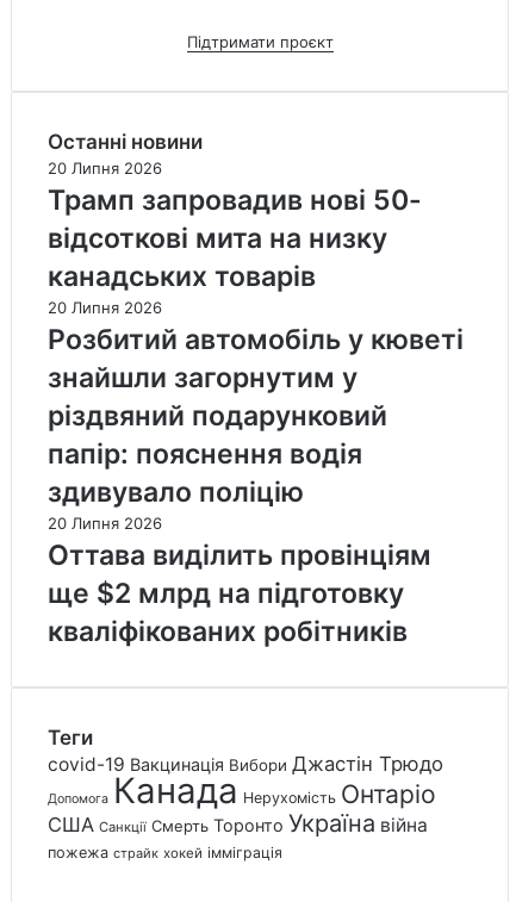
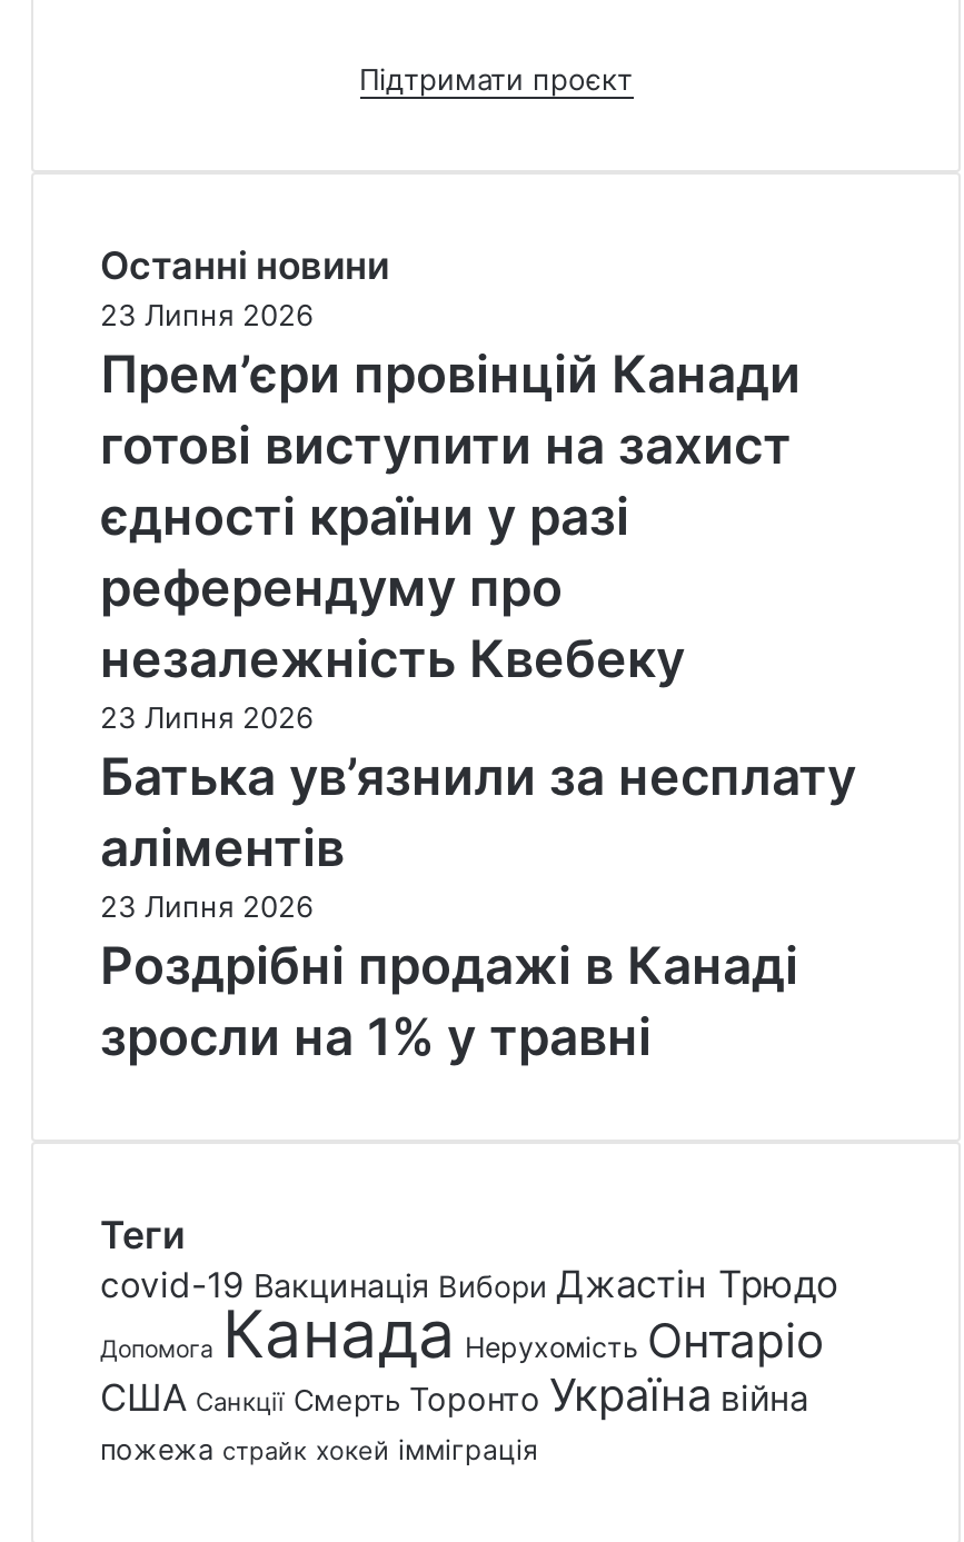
- 20 Липня 2026
- Трамп запровадив нові 50-
- відсоткові мита на низку
- канадських товарів
- 20 Липня 2026
- Розбитий автомобіль у кюветі
- знайшли загорнутим у
- різдвяний подарунковий
- папір: пояснення водія
- здивувало поліцію
- 20 Липня 2026
- Оттава виділить провінціям
- ще $2 млрд на підготовку
- кваліфікованих робітників
+ 23 Липня 2026
+ Прем’єри провінцій Канади
+ готові виступити на захист
+ єдності країни у разі
+ референдуму про
+ незалежність Квебеку
+ 23 Липня 2026
+ Батька ув’язнили за несплату
+ аліментів
+ 23 Липня 2026
+ Роздрібні продажі в Канаді
+ зросли на 1% у травні
